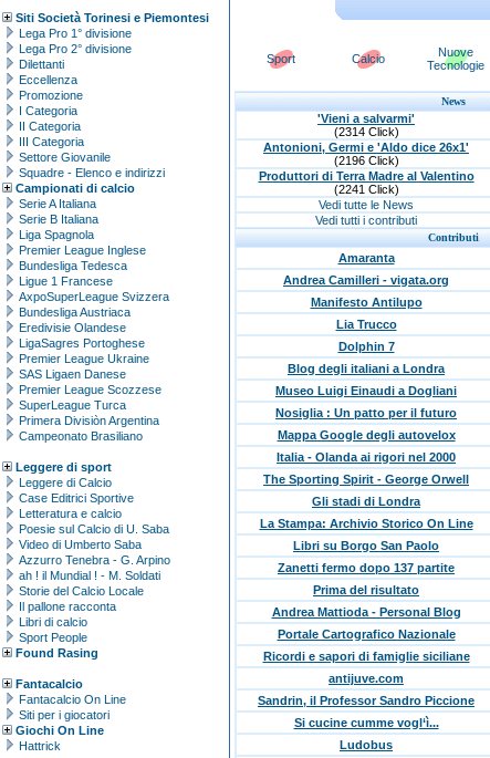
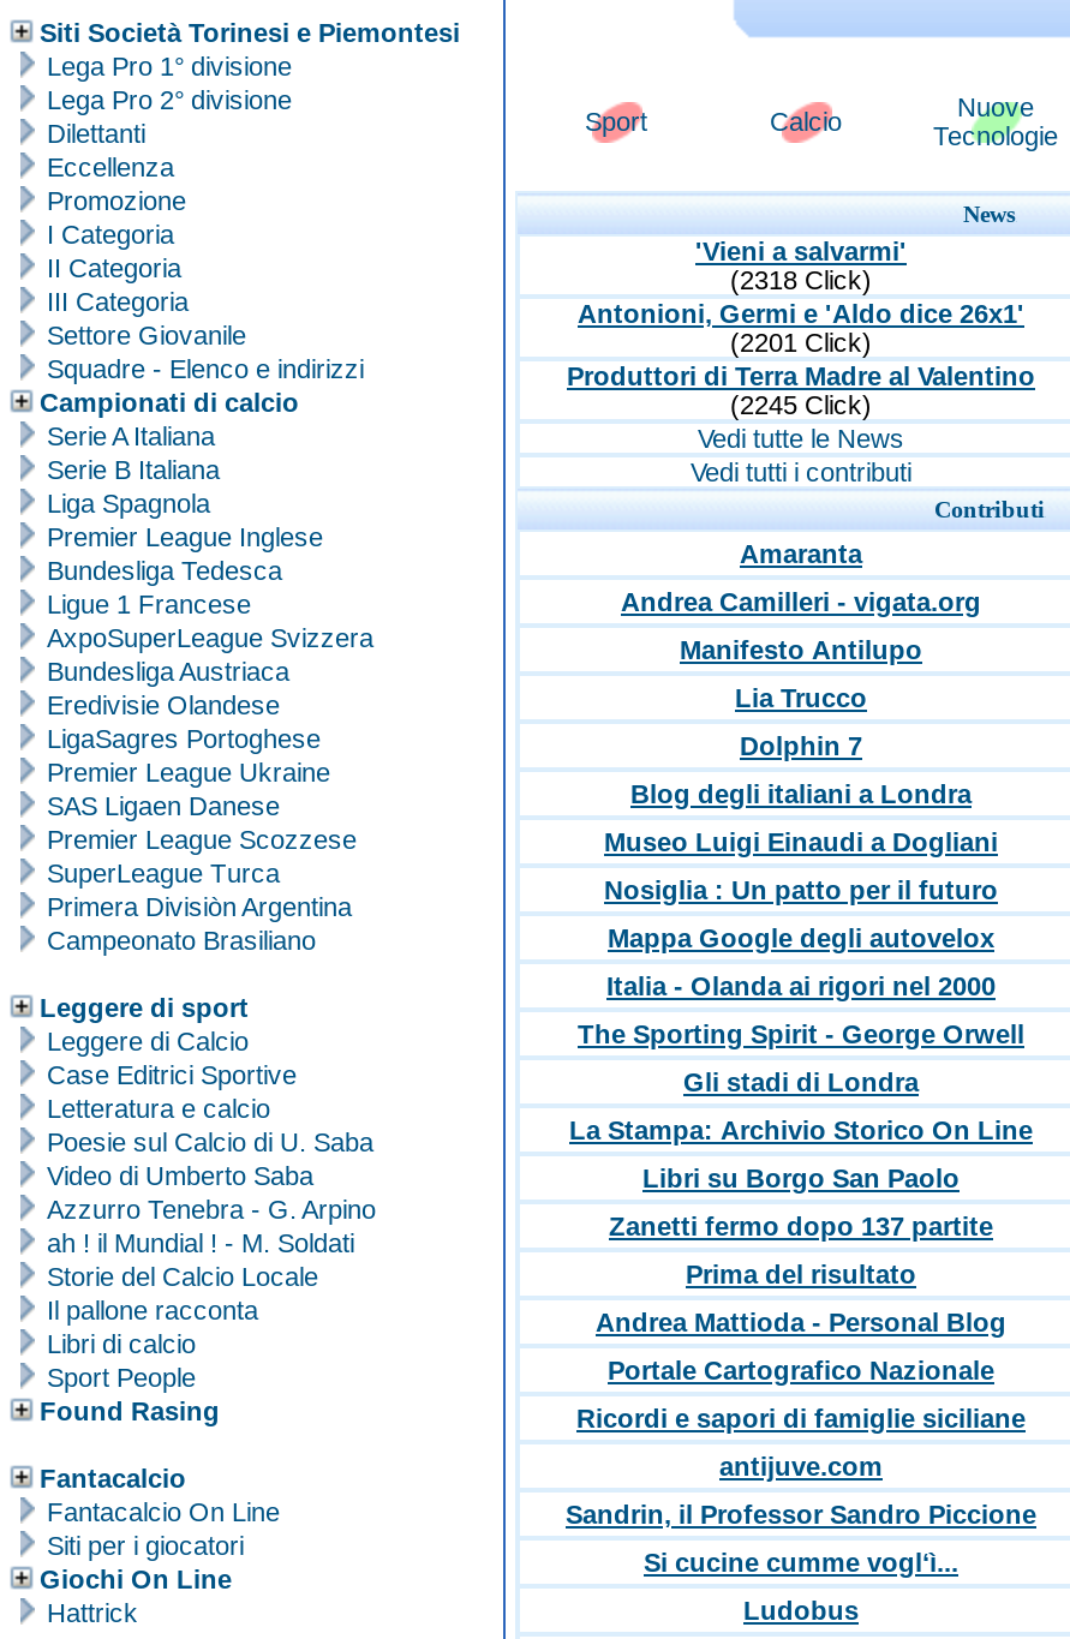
- (2314 Click)
+ (2318 Click)

- (2196 Click)
+ (2201 Click)

- (2241 Click)
+ (2245 Click)
